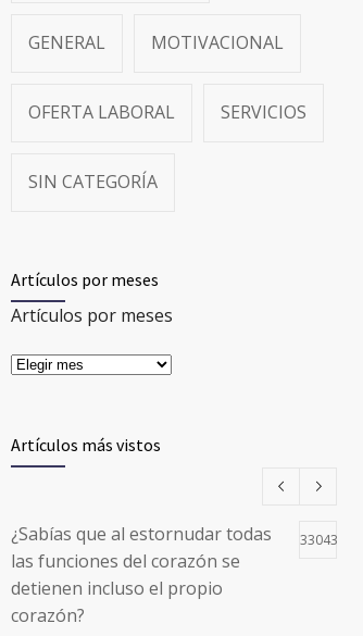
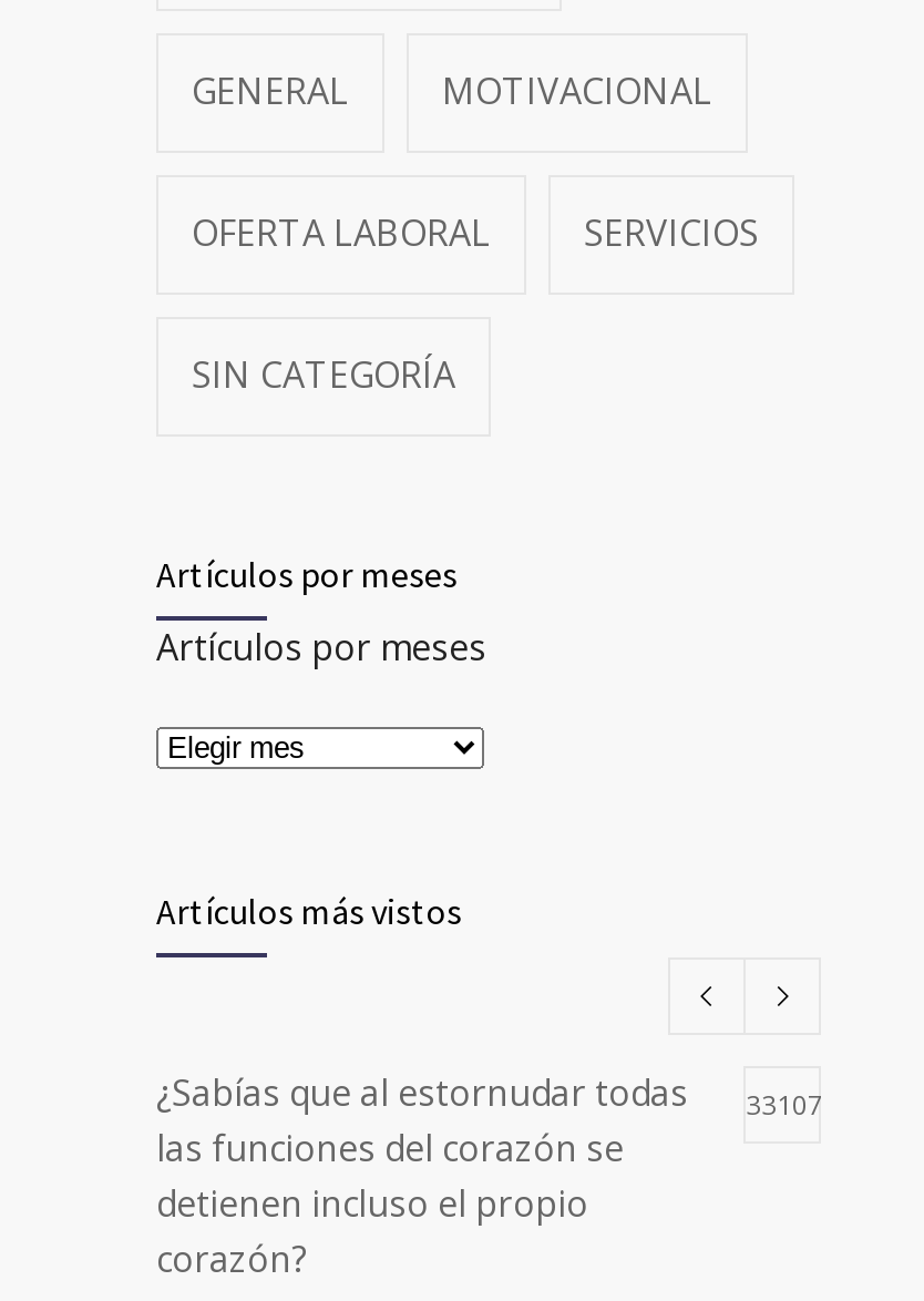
- ¿Sabías que al estornudar todas 33043
+ ¿Sabías que al estornudar todas 33107
